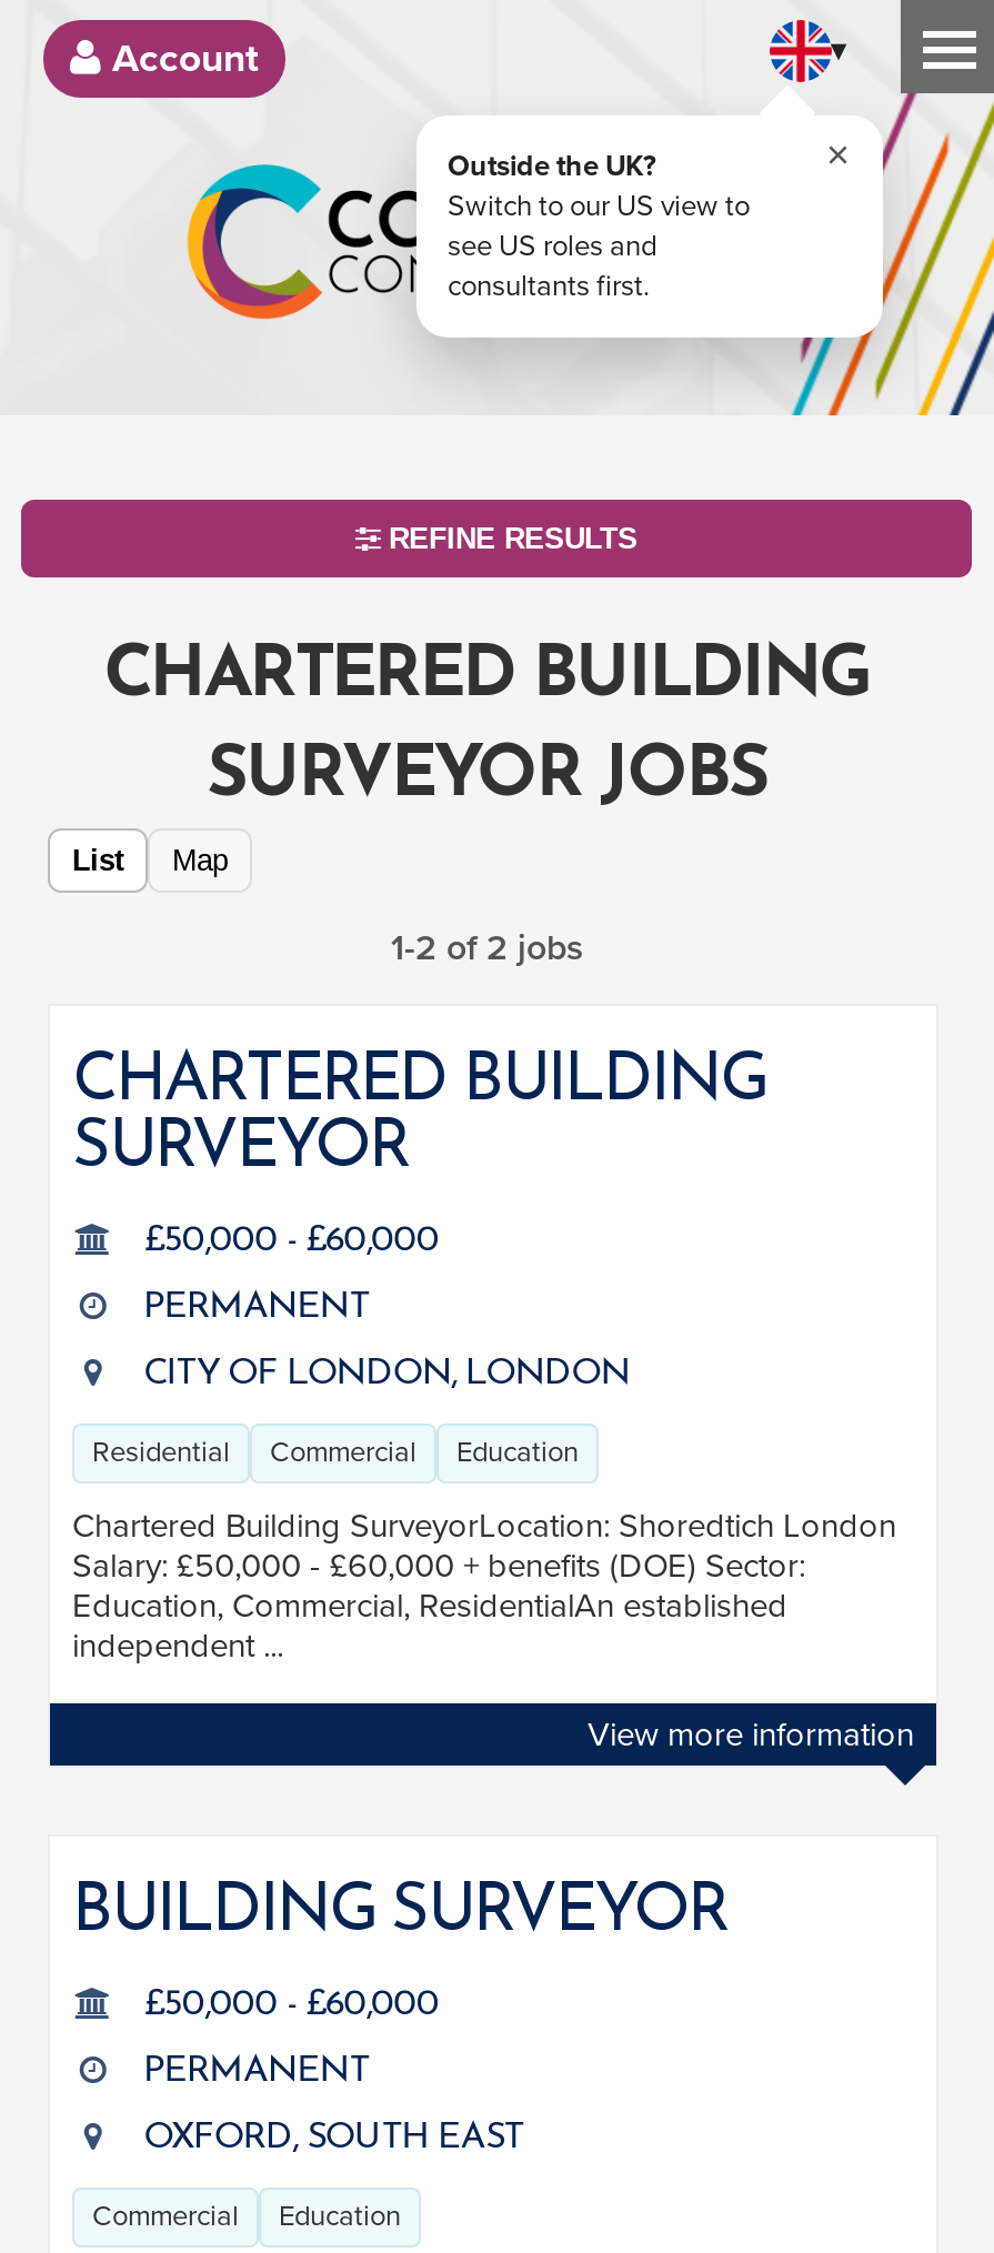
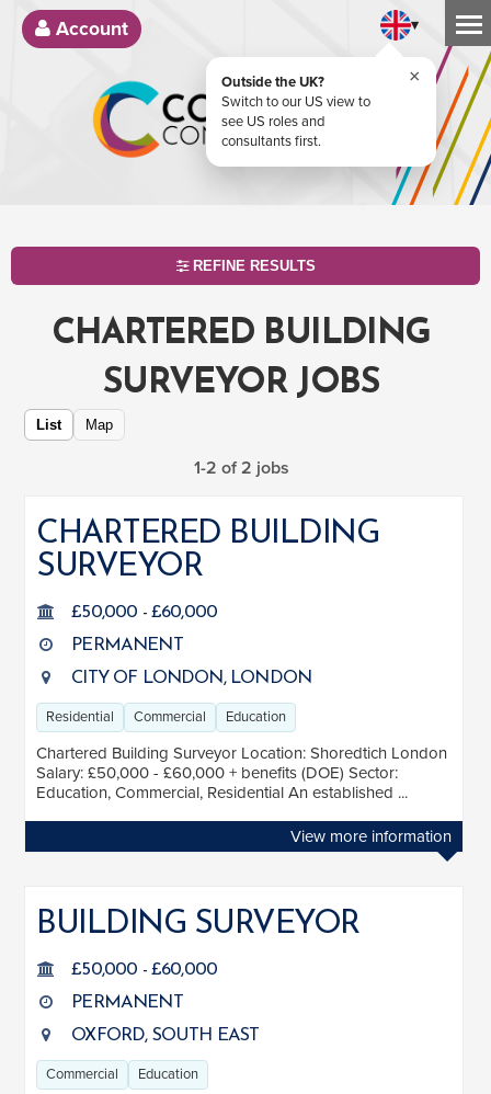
- Chartered Building SurveyorLocation: Shoredtich London
+ Chartered Building Surveyor Location: Shoredtich London

- Education, Commercial, ResidentialAn established
- independent ...
+ Education, Commercial, Residential An established ...
